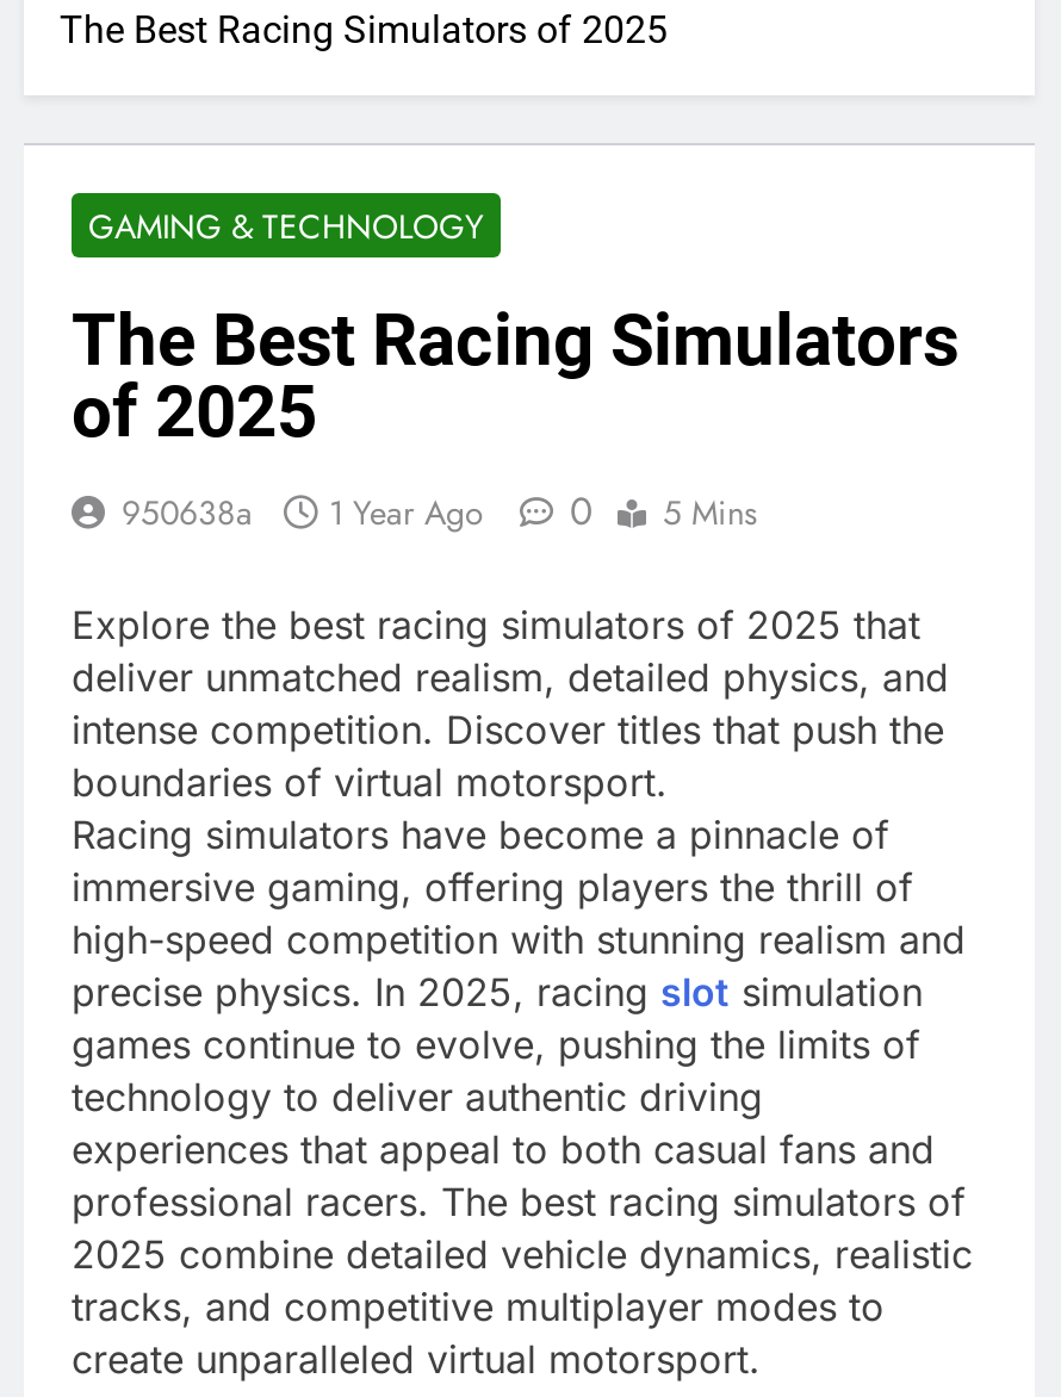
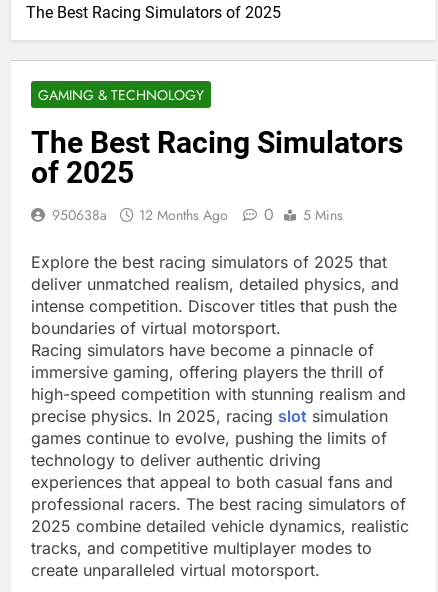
- 950638a 1 Year Ago 0 5 Mins
+ 950638a 12 Months Ago 0 5 Mins
